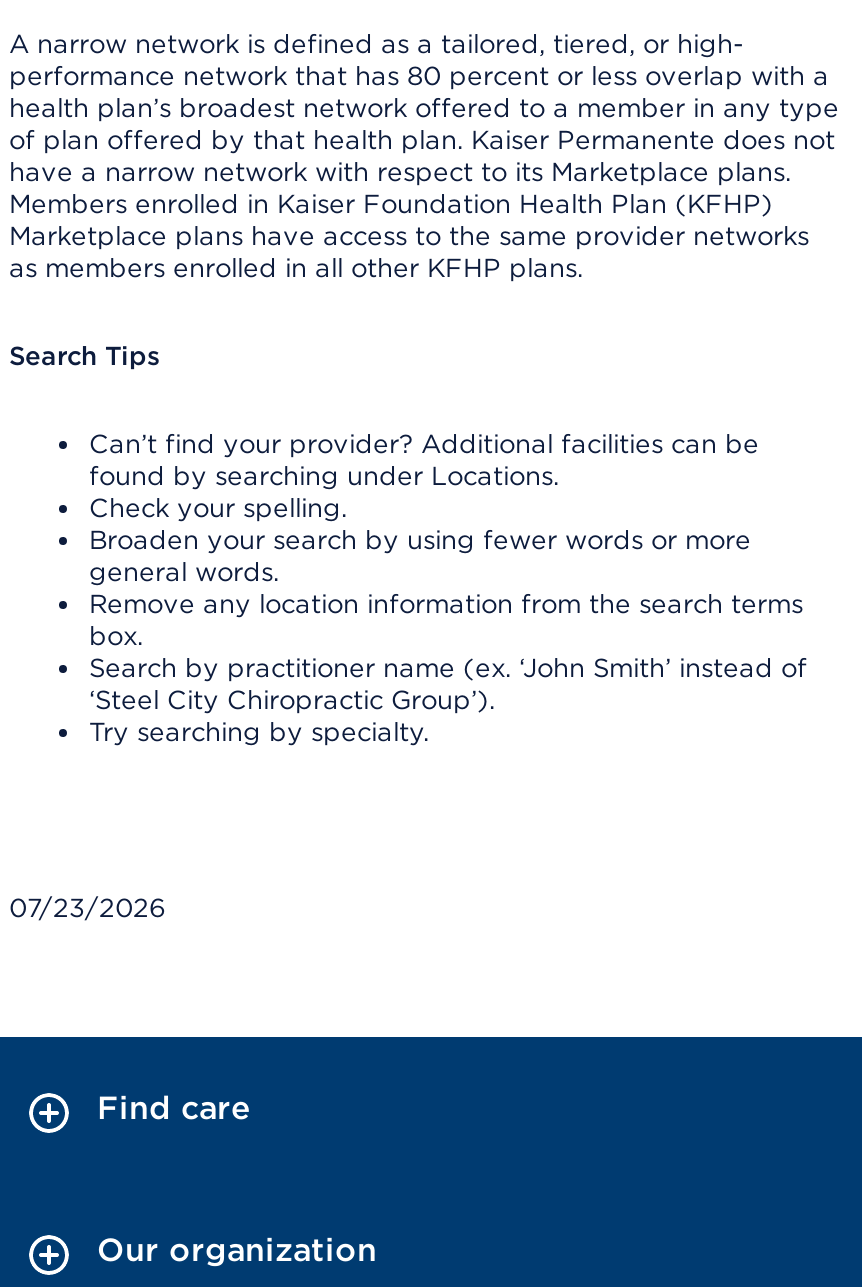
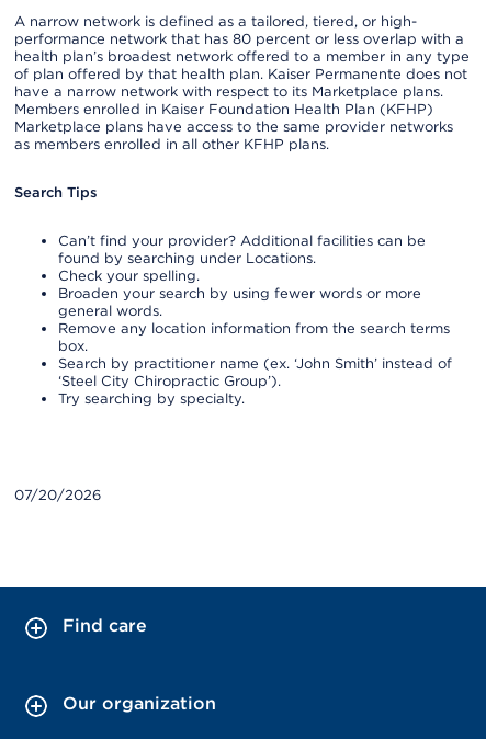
- 07/23/2026
+ 07/20/2026
